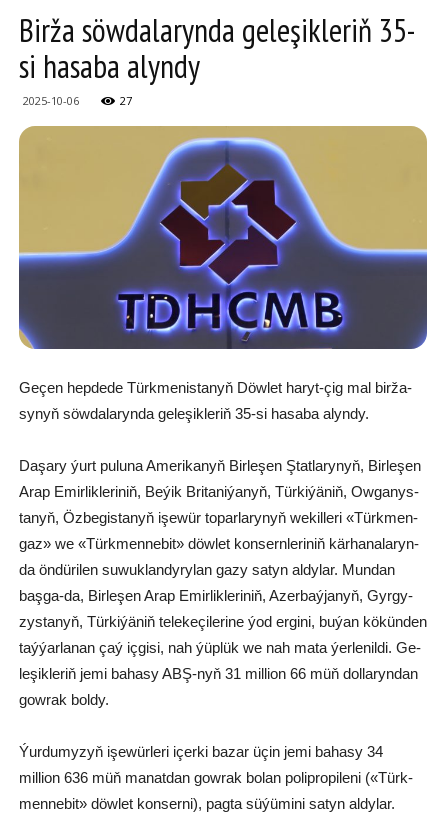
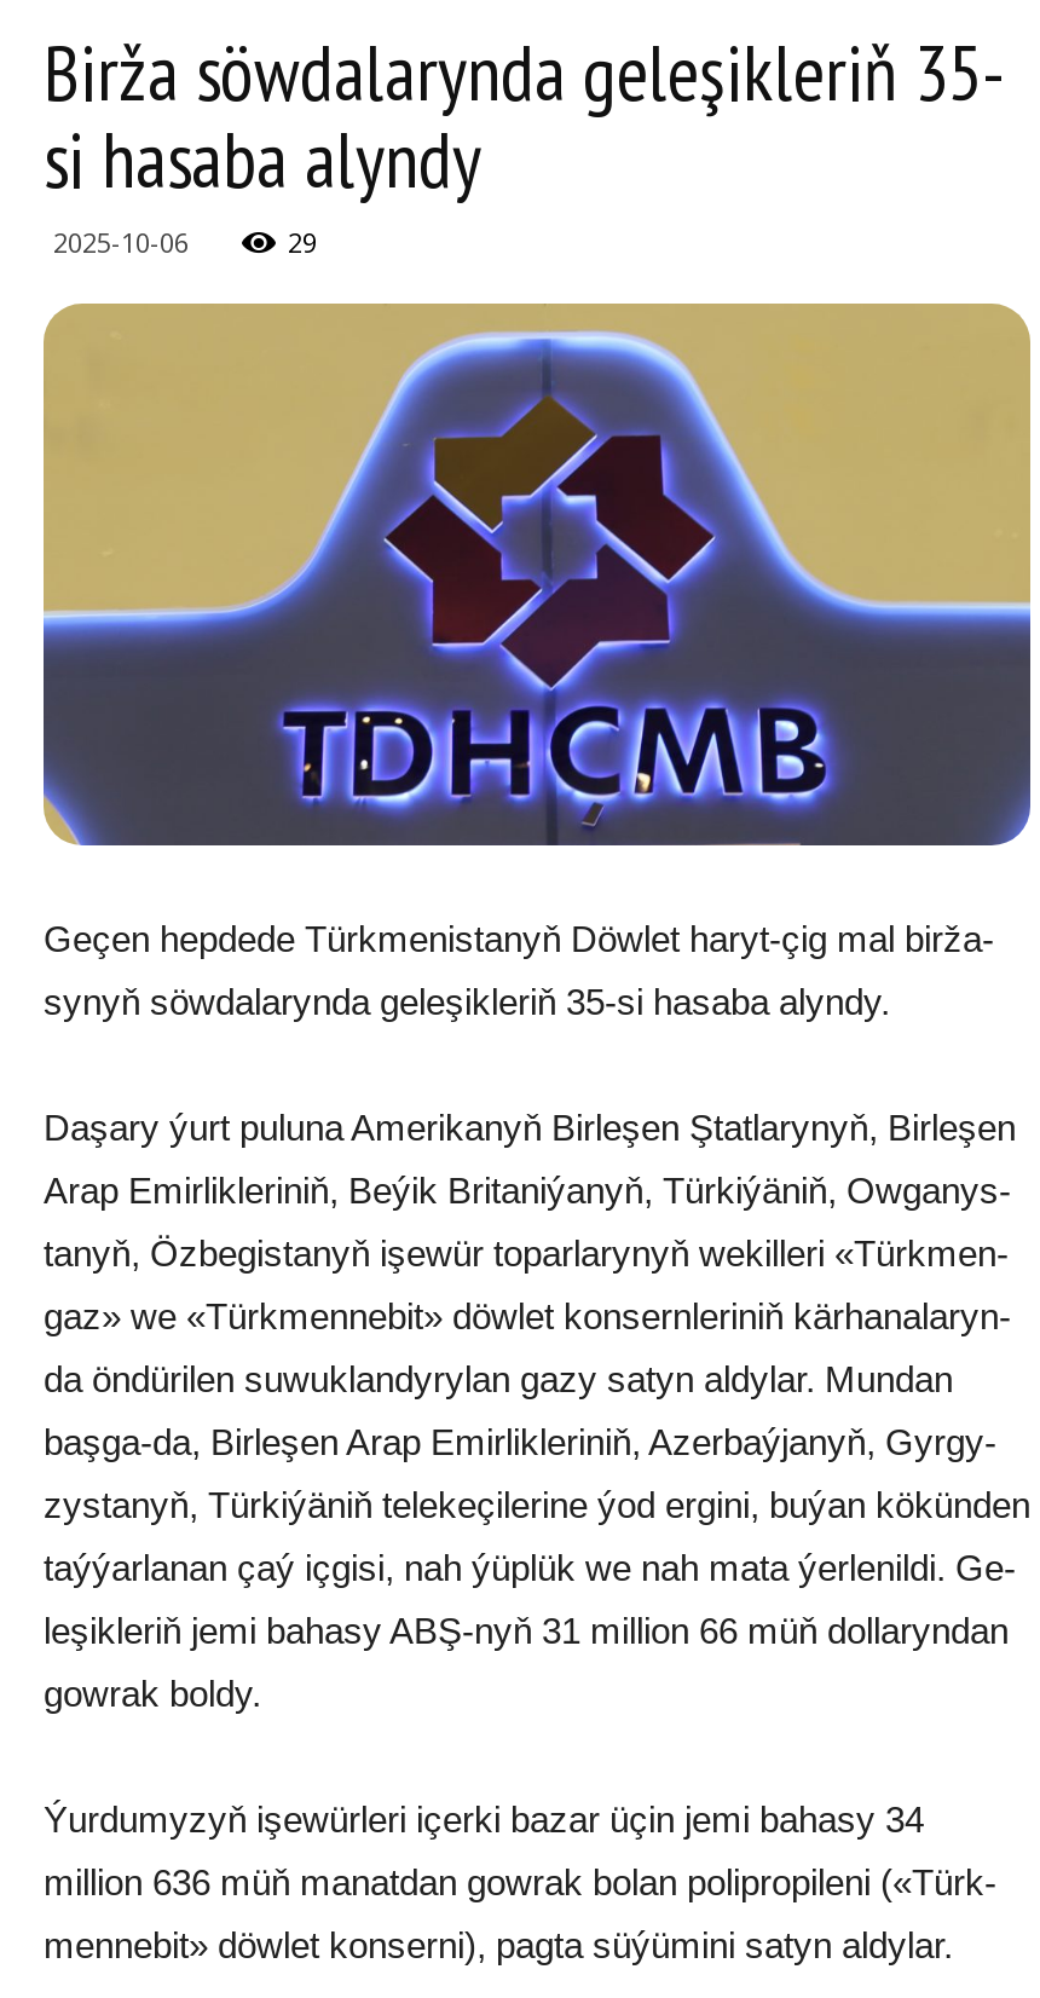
- 27
+ 29
